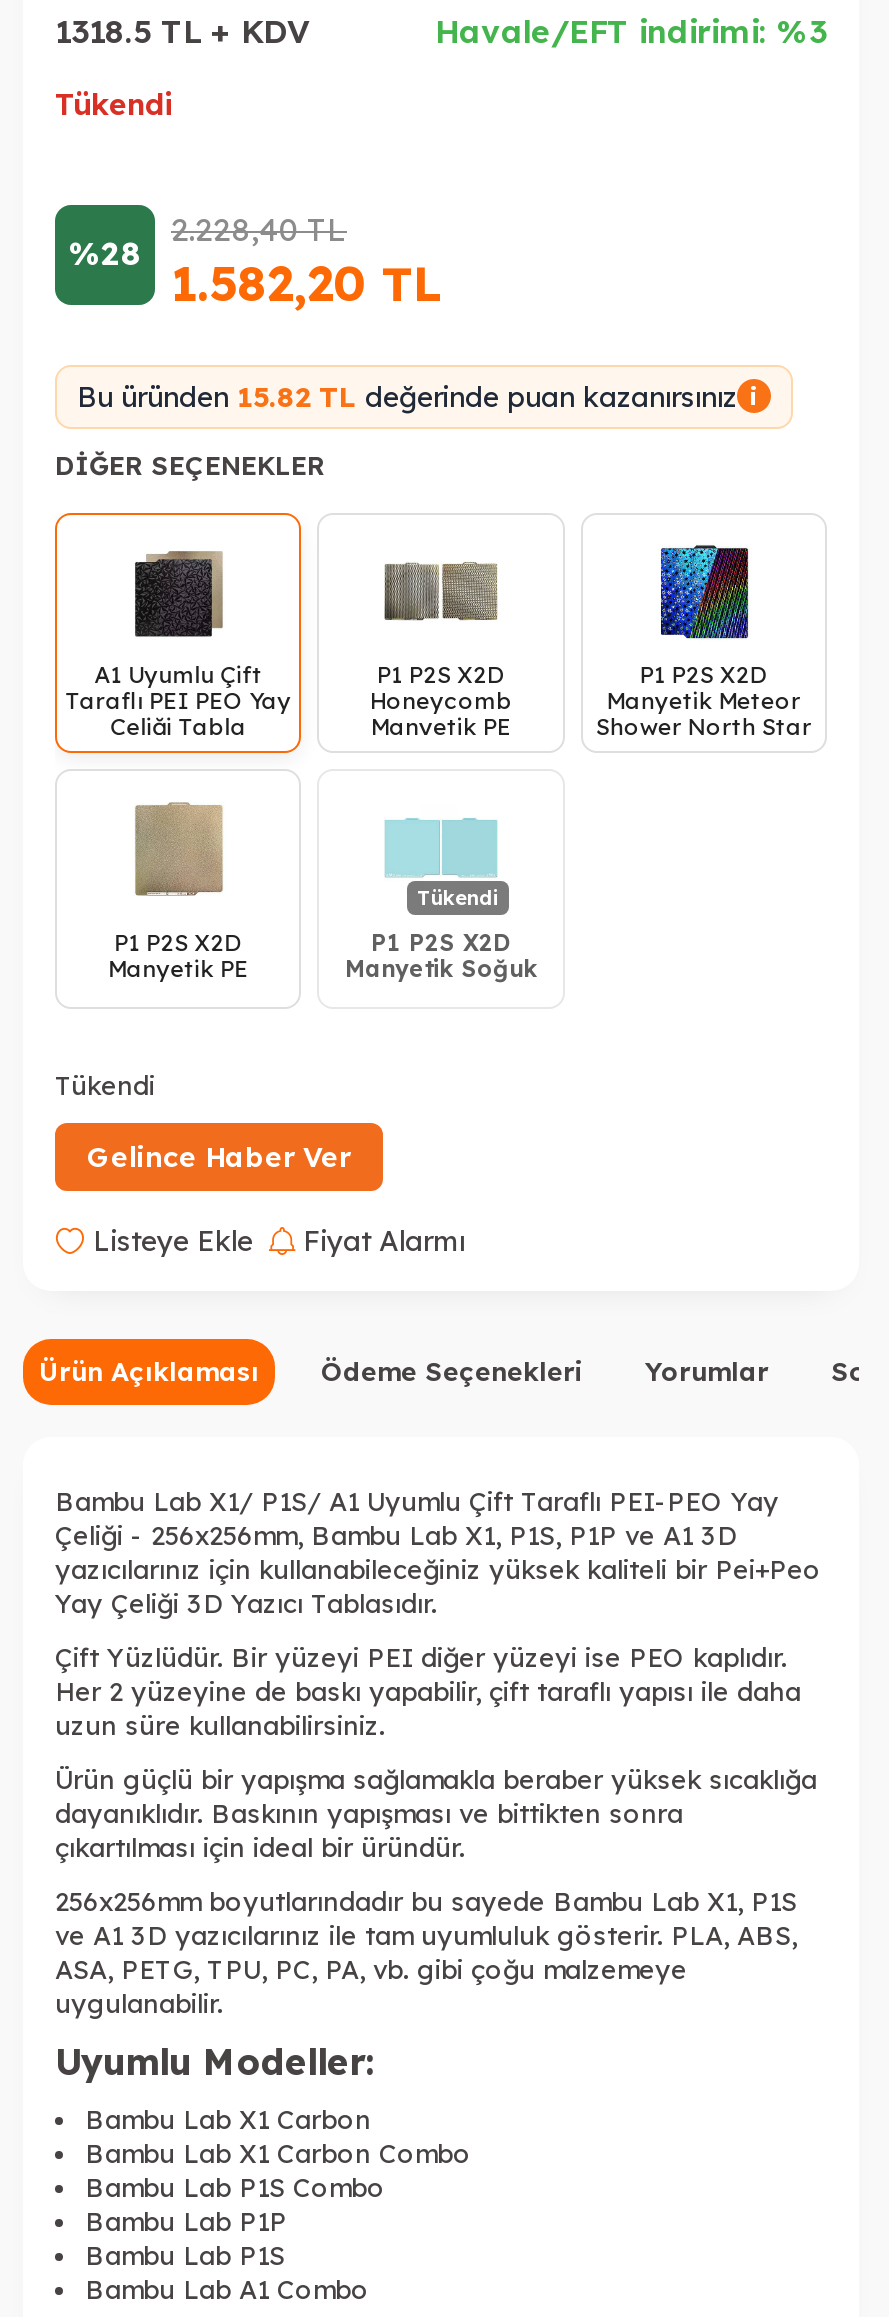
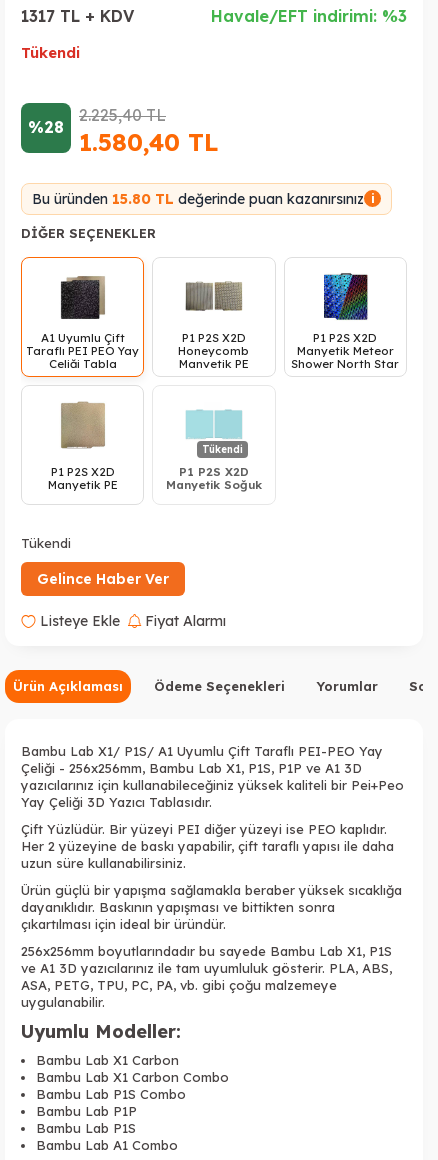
- 1318.5 TL + KDV
+ 1317 TL + KDV

- 2.228,40TL
+ 2.225,40TL

- %28 1.582,20 TL
+ %28 1.580,40 TL

- Bu üründen 15.82 TL değerinde puan kazanırsınız i
+ Bu üründen 15.80 TL değerinde puan kazanırsınız i
